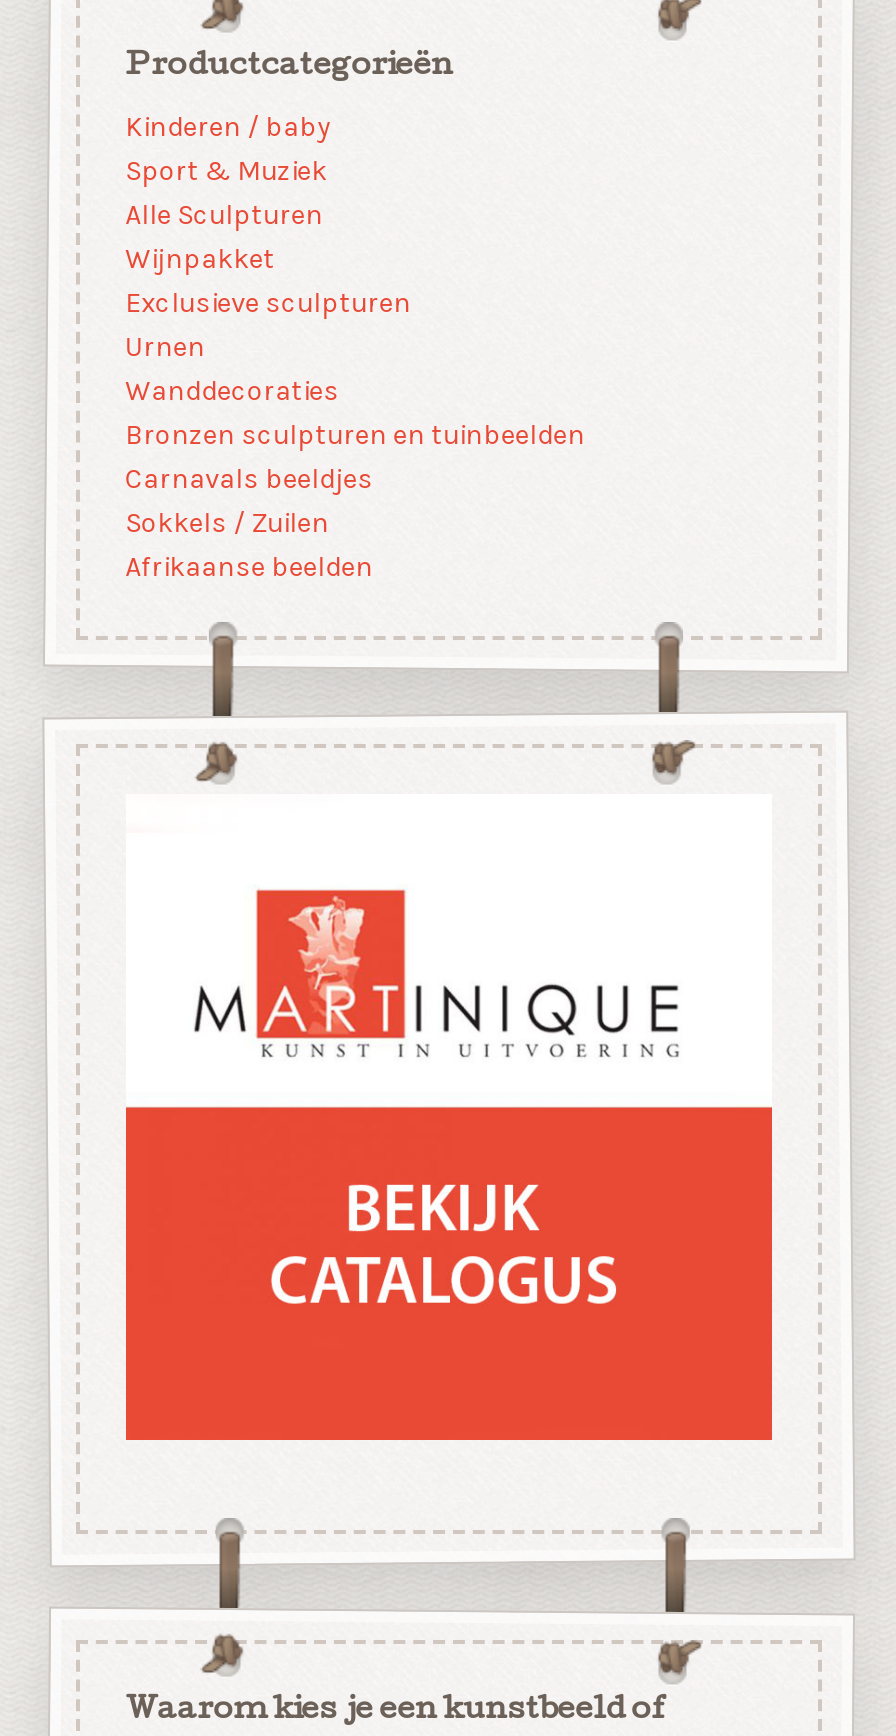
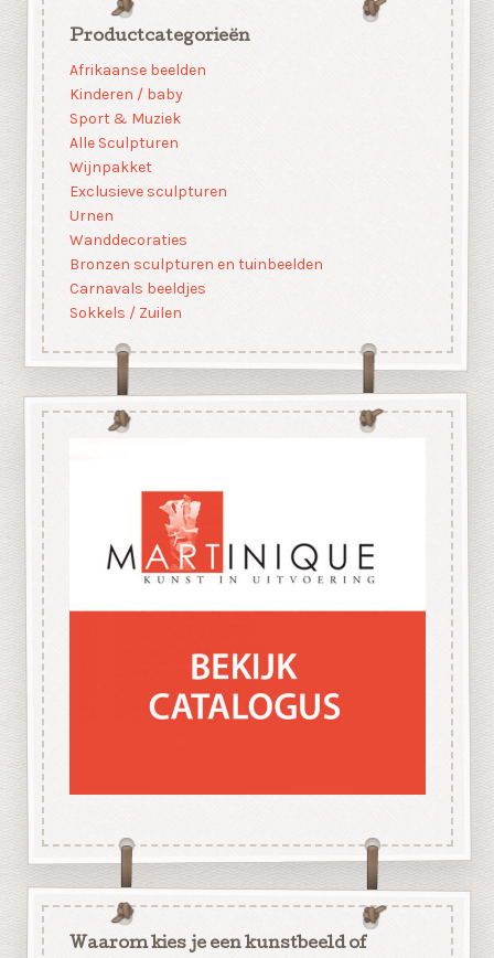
moved down: Kinderen / baby | Sport & Muziek | Alle Sculpturen | ... | Carnavals beeldjes | Sokkels / Zuilen

moved up: Afrikaanse beelden
